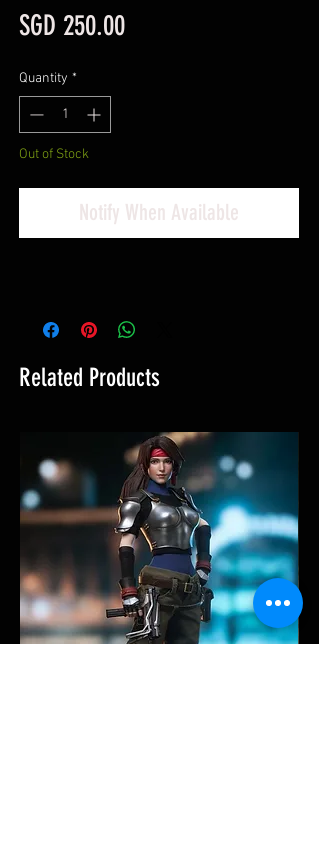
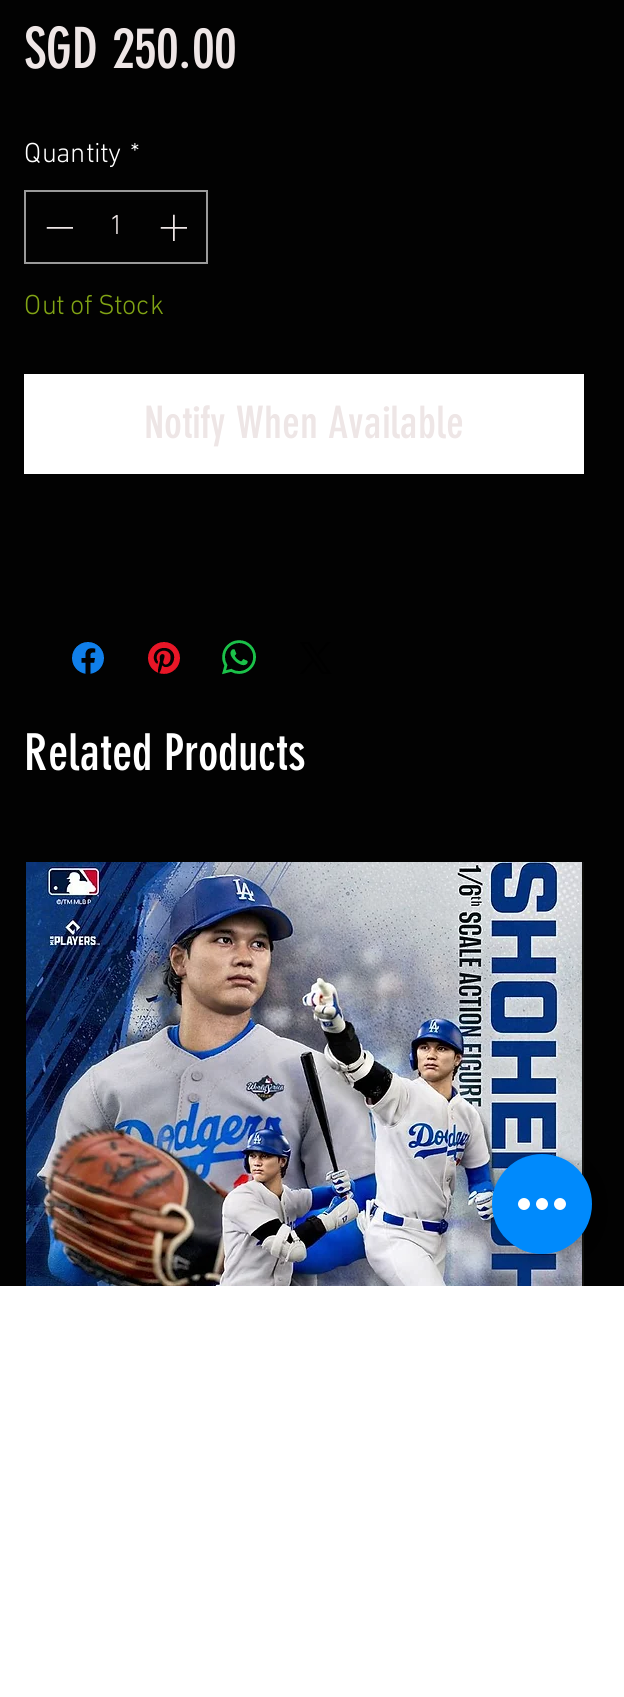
- [image]
+ [image]
